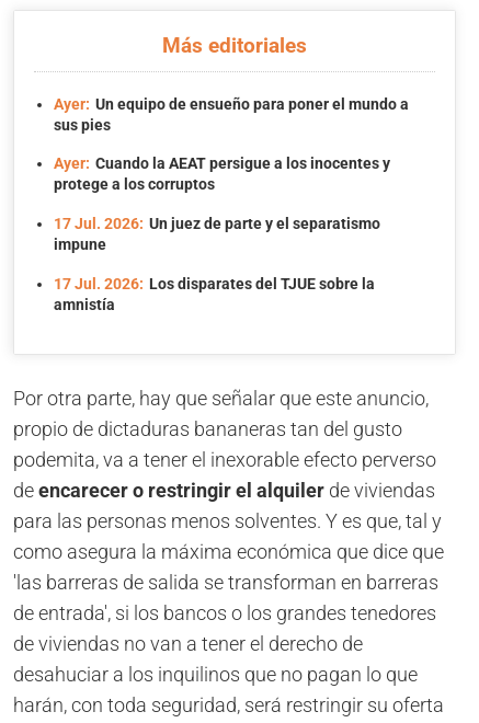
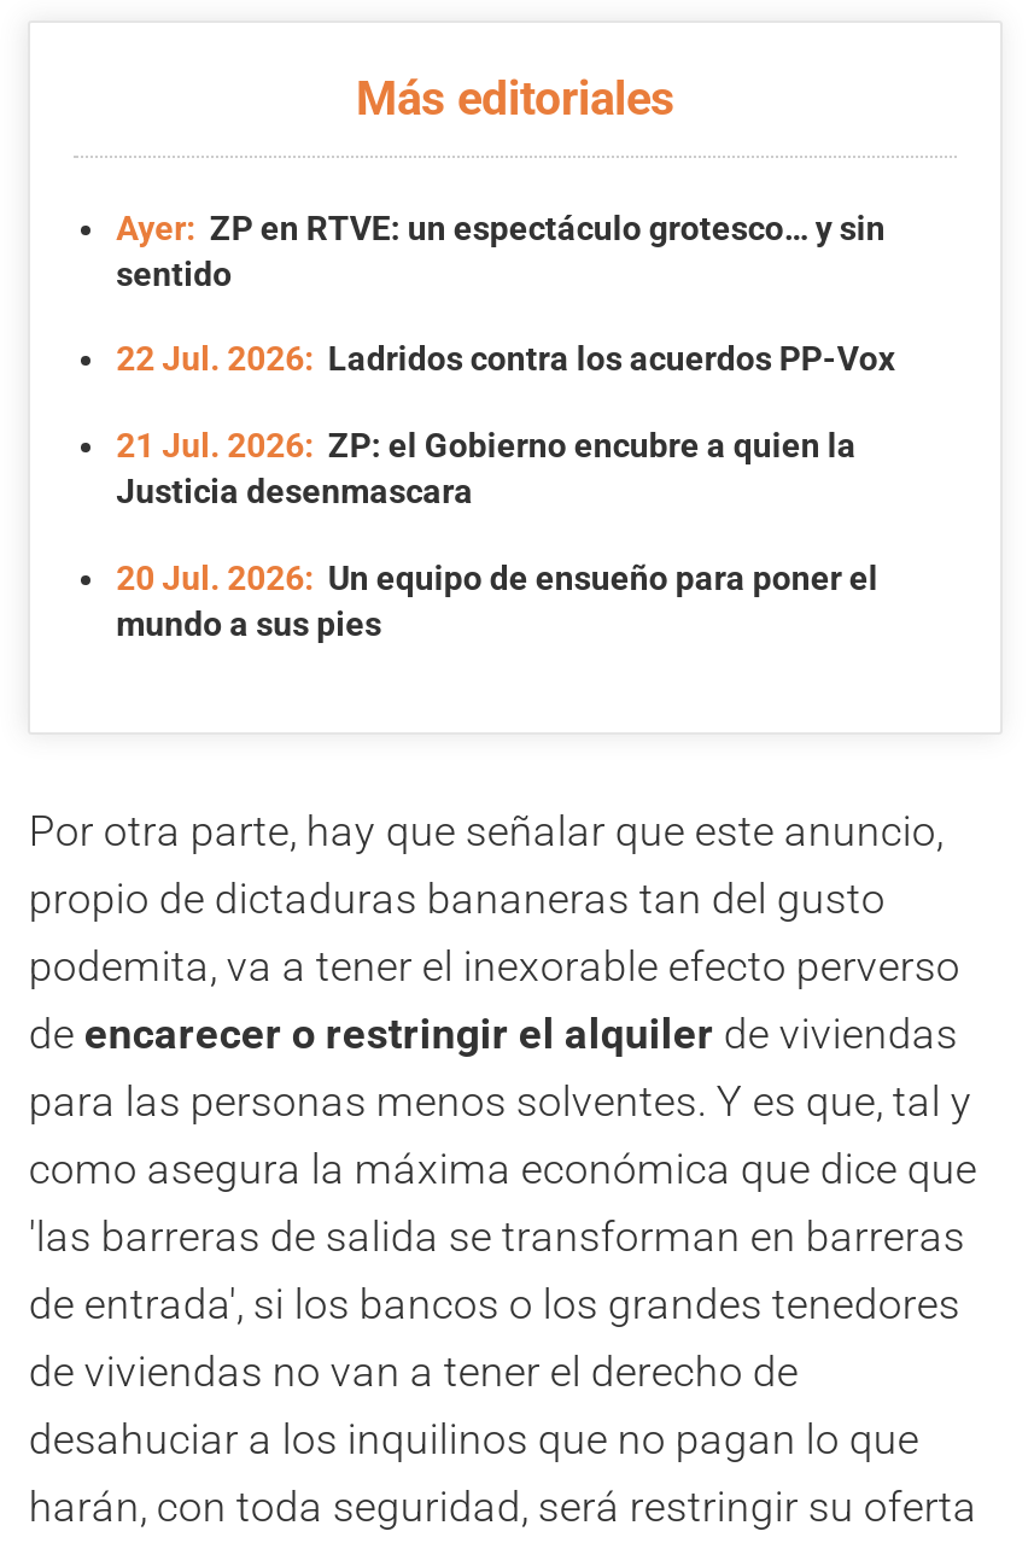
- Ayer: Un equipo de ensueño para poner el mundo a
- sus pies
+ Ayer: ZP en RTVE: un espectáculo grotesco… y sin
+ sentido

- Ayer: Cuando la AEAT persigue a los inocentes y
- protege a los corruptos
+ 22 Jul. 2026: Ladridos contra los acuerdos PP-Vox

- 17 Jul. 2026: Un juez de parte y el separatismo
- impune
+ 21 Jul. 2026: ZP: el Gobierno encubre a quien la
+ Justicia desenmascara

- 17 Jul. 2026: Los disparates del TJUE sobre la
- amnistía
+ 20 Jul. 2026: Un equipo de ensueño para poner el
+ mundo a sus pies
